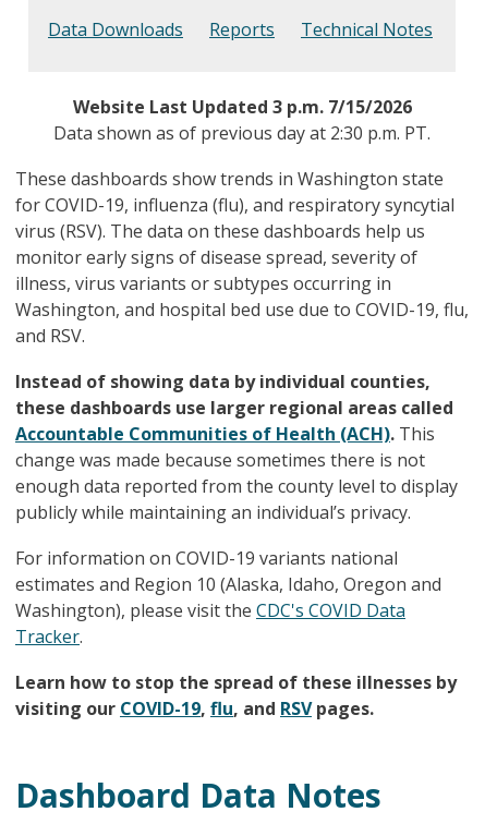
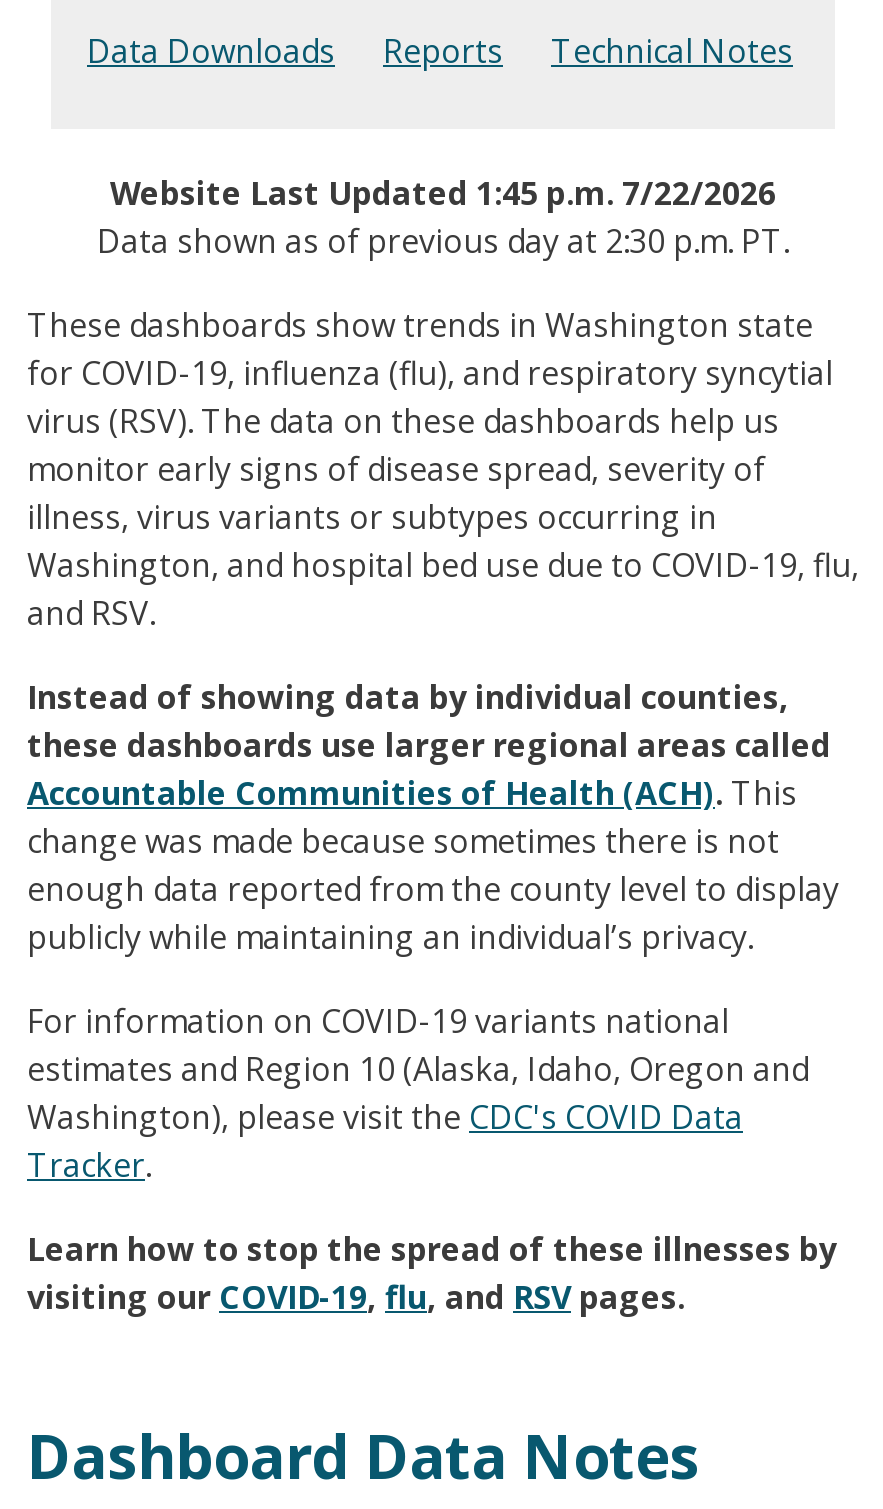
- Website Last Updated 3 p.m. 7/15/2026
+ Website Last Updated 1:45 p.m. 7/22/2026
